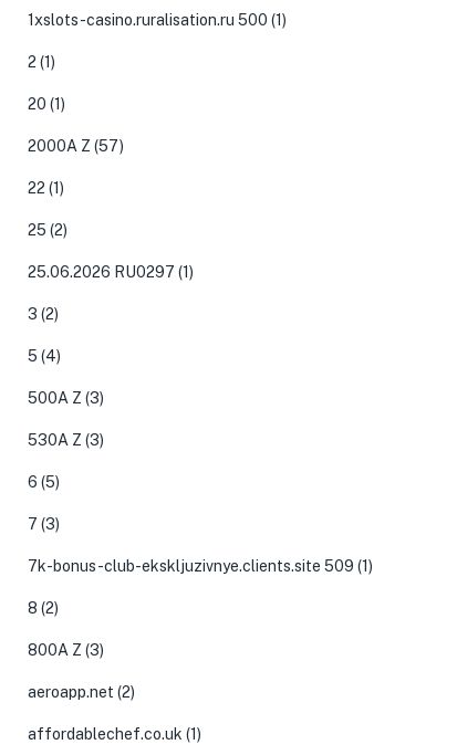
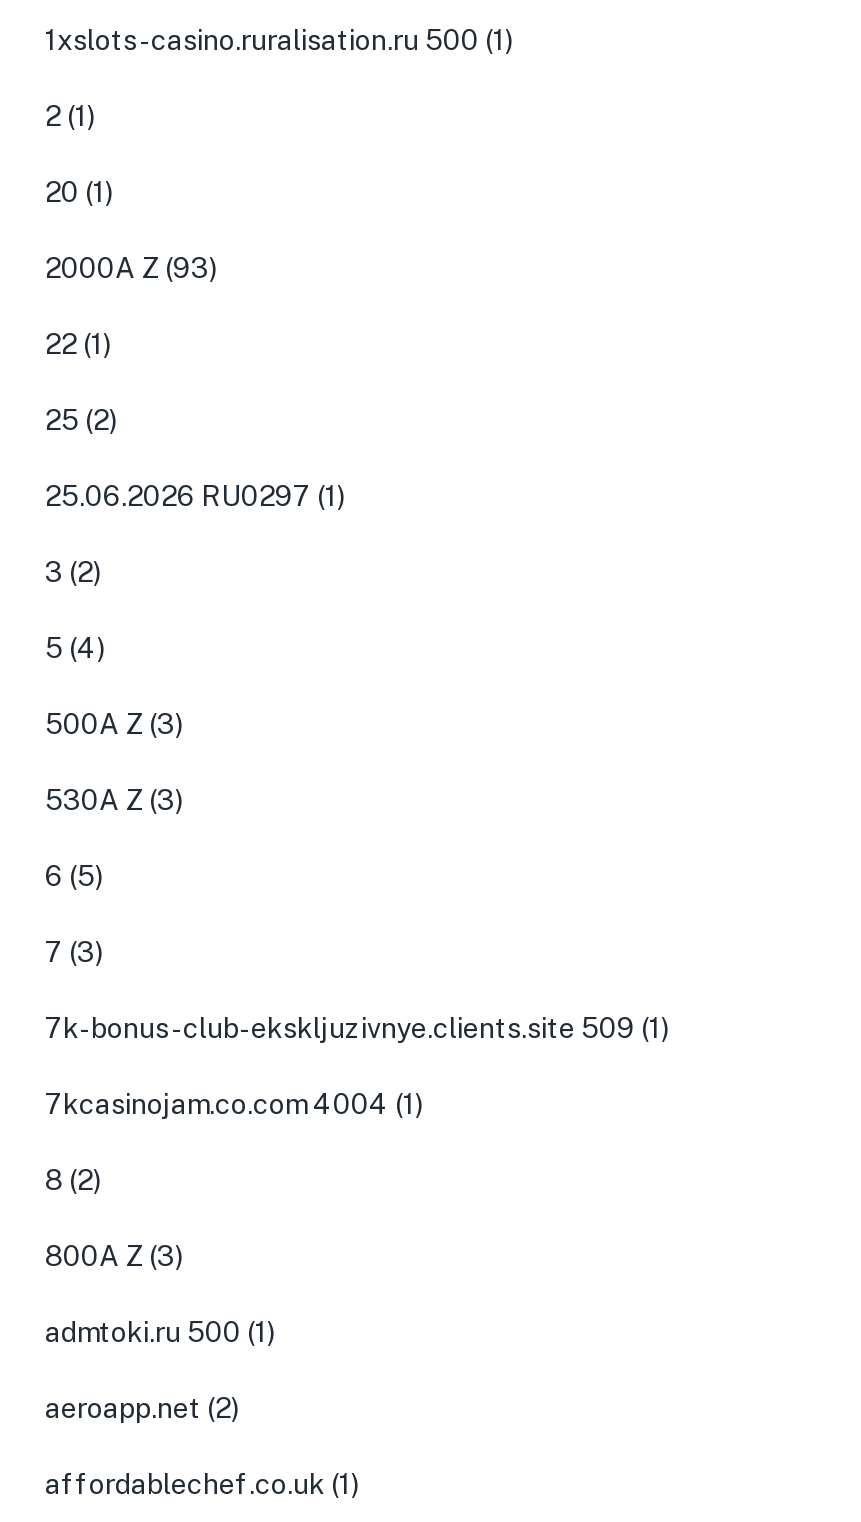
- 2000A Z (57)
+ 2000A Z (93)

+ 7kcasinojam.co.com 4004 (1)

+ admtoki.ru 500 (1)
